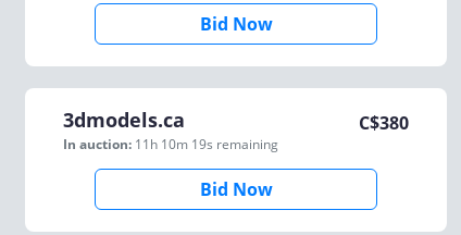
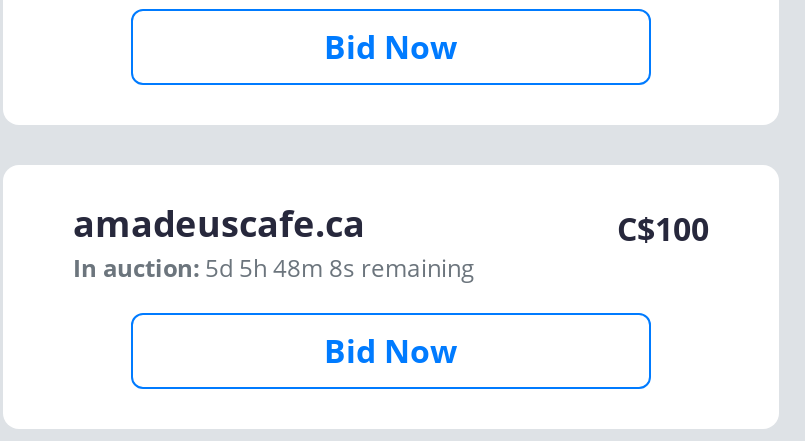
- 3dmodels.ca
- In auction: 11h 10m 19s remaining
+ amadeuscafe.ca
+ In auction: 5d 5h 48m 8s remaining

- C$380
+ C$100
